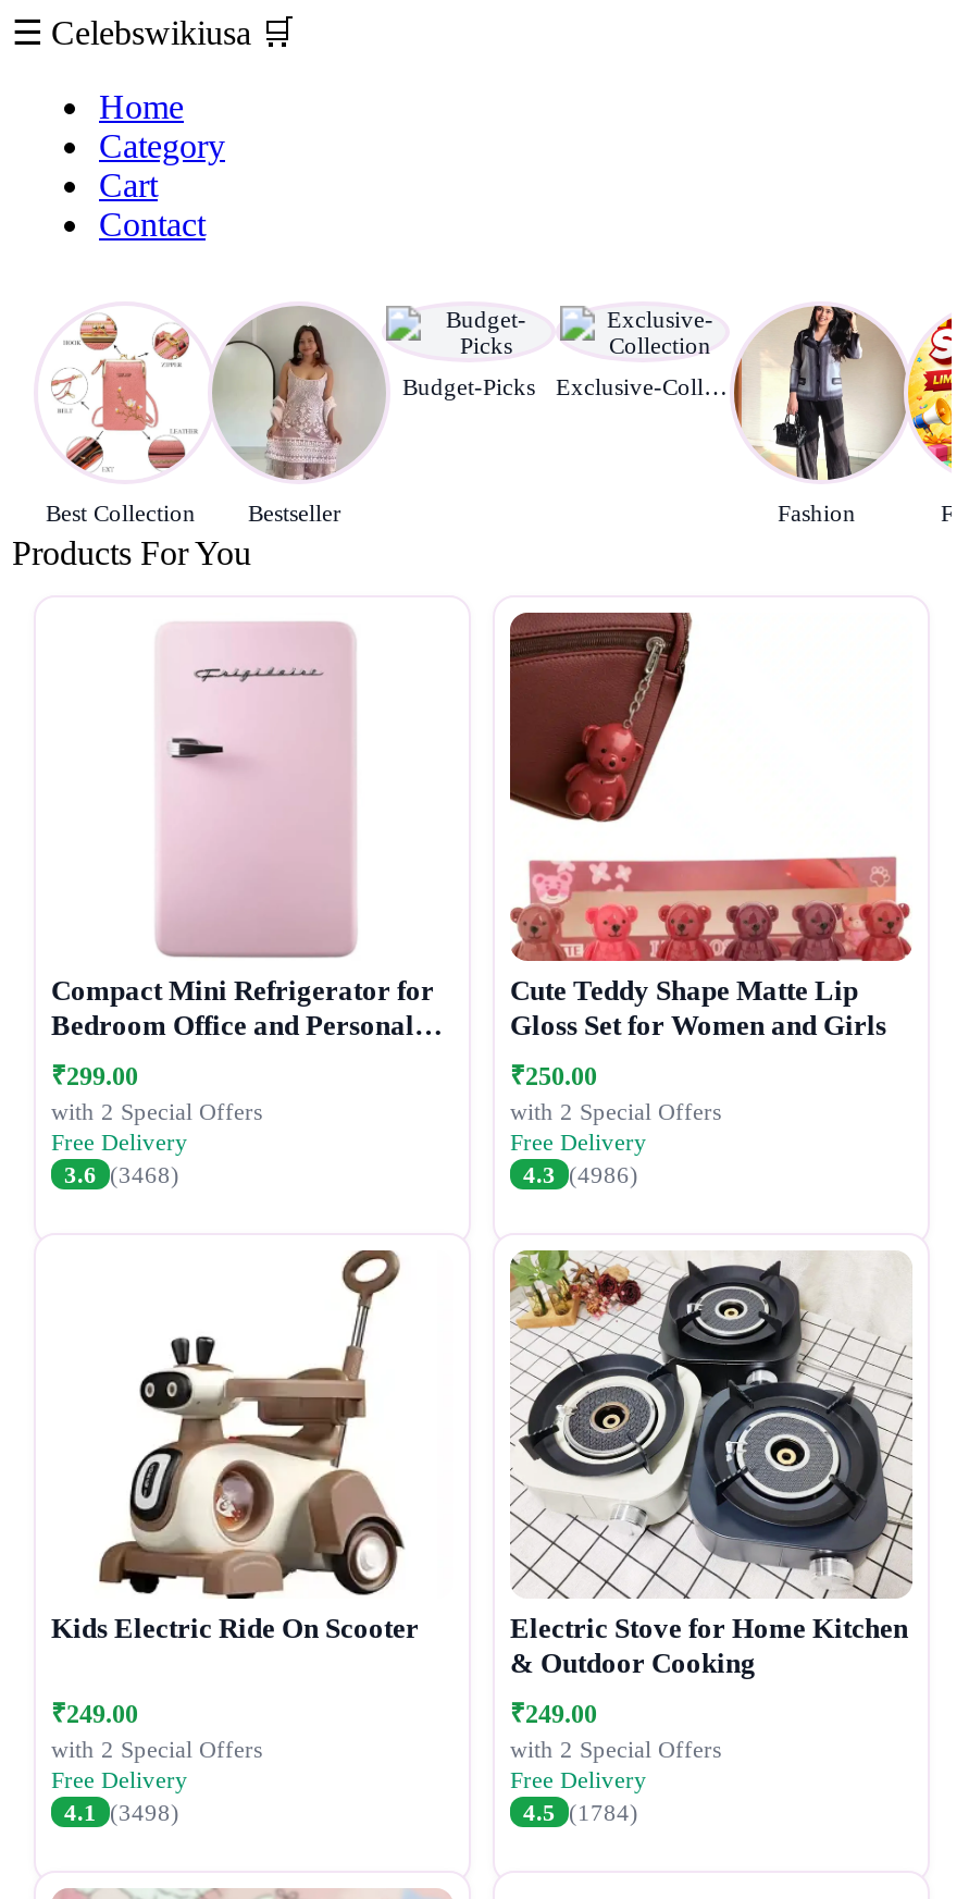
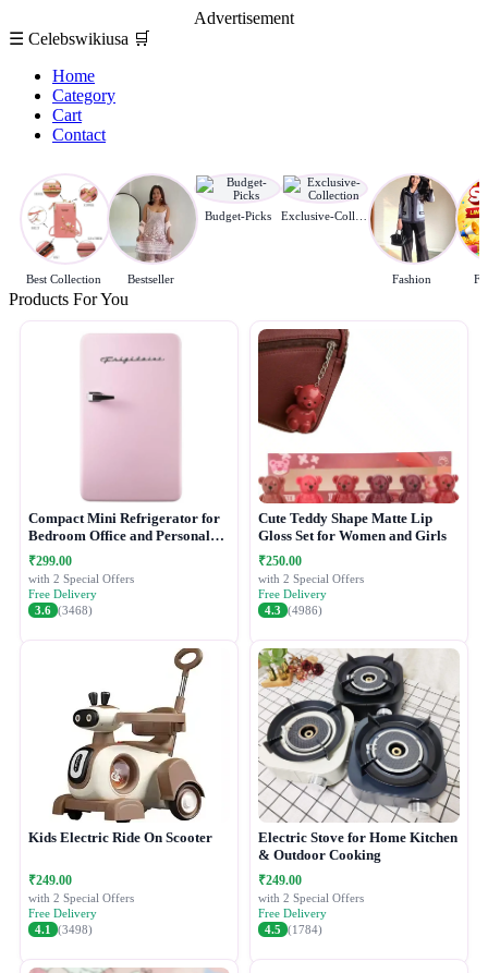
+ Advertisement
